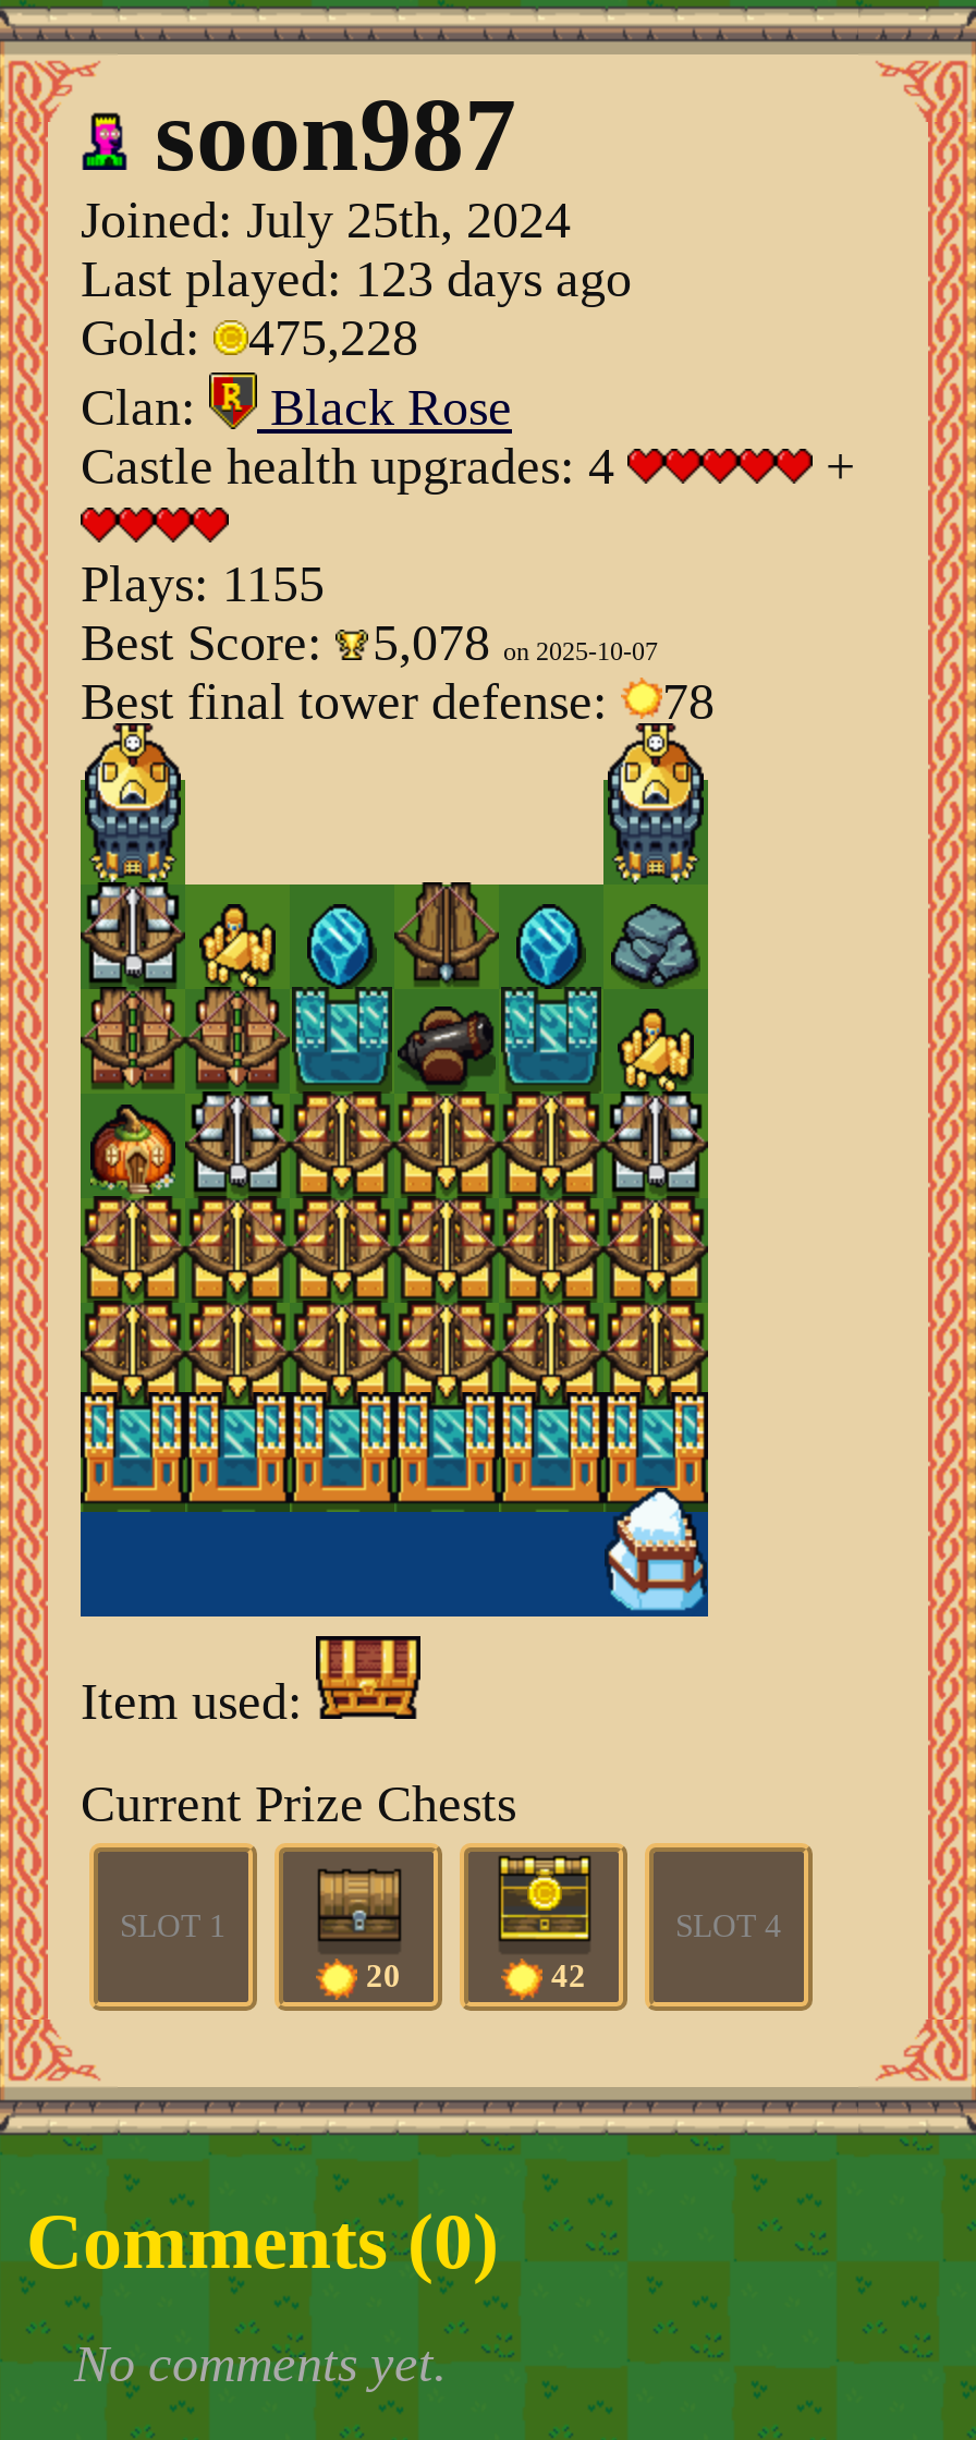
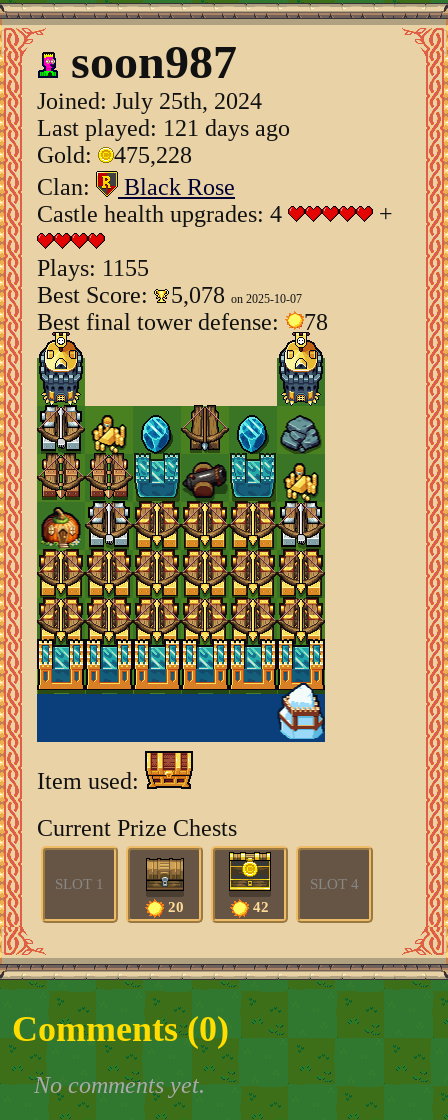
- Last played: 123 days ago
+ Last played: 121 days ago
